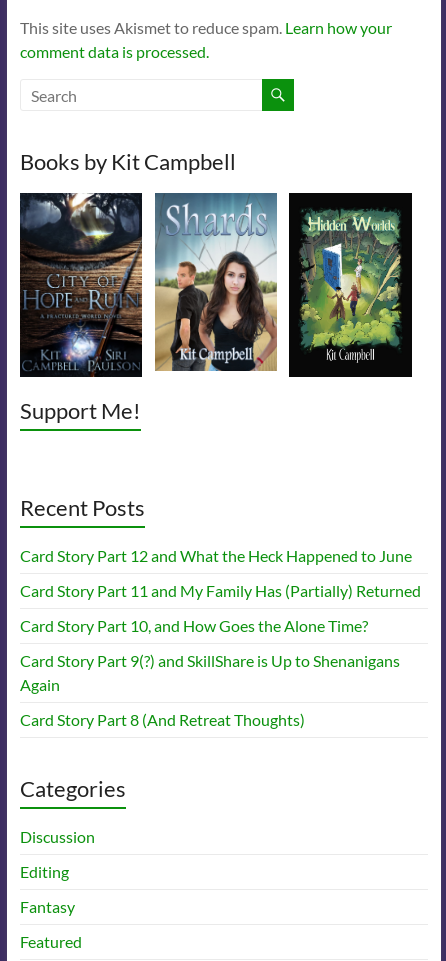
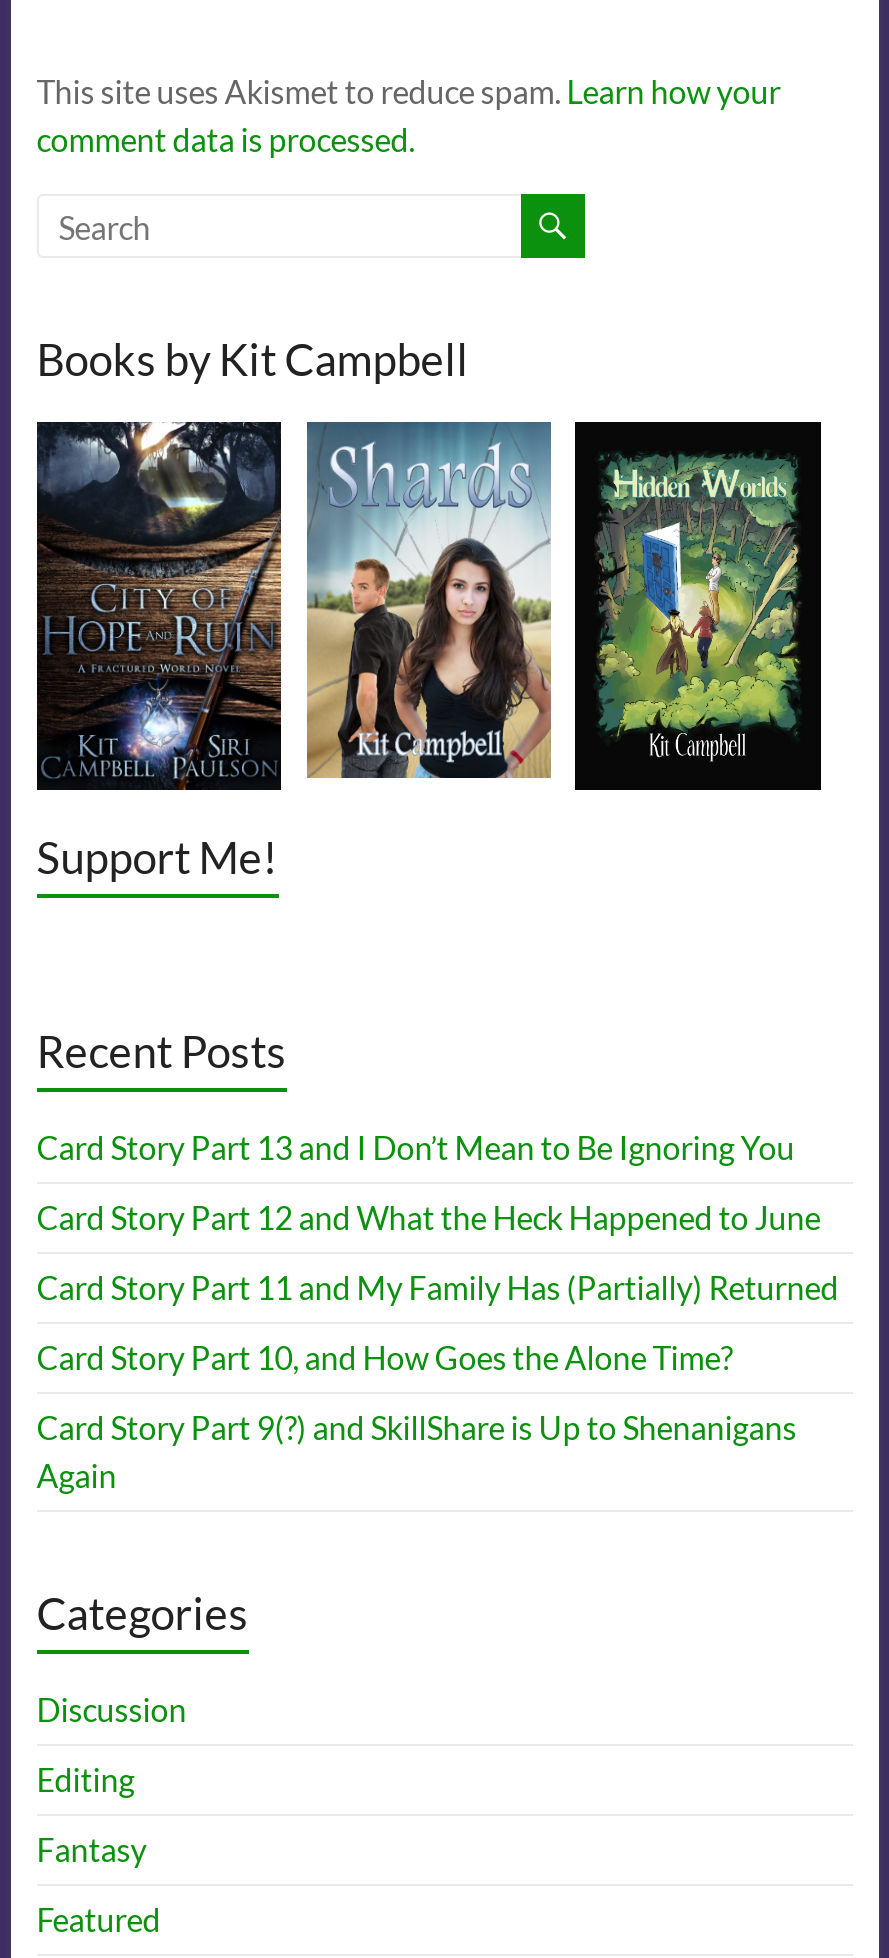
+ Card Story Part 13 and I Don’t Mean to Be Ignoring You

moved down: Card Story Part 12 and What the Heck Happened to June | Card Story Part 11 and My Family Has (Partially) Returned | Card Story Part 10, and How Goes the Alone Time? | Card Story Part 9(?) and SkillShare is Up to Shenanigans | Again

- Card Story Part 8 (And Retreat Thoughts)
